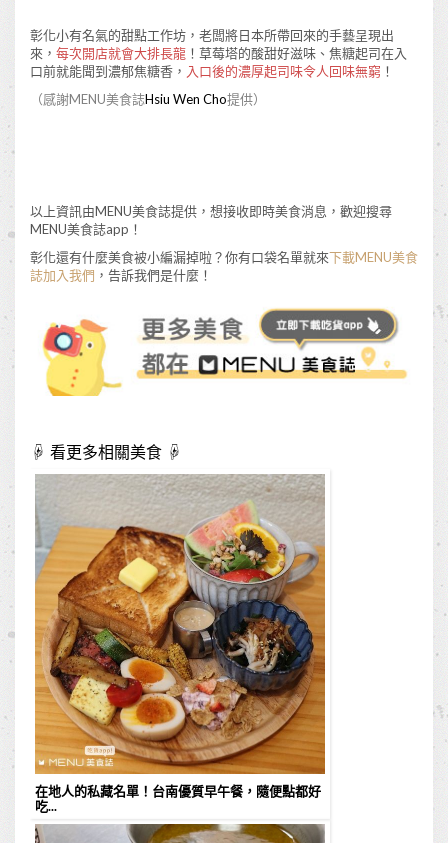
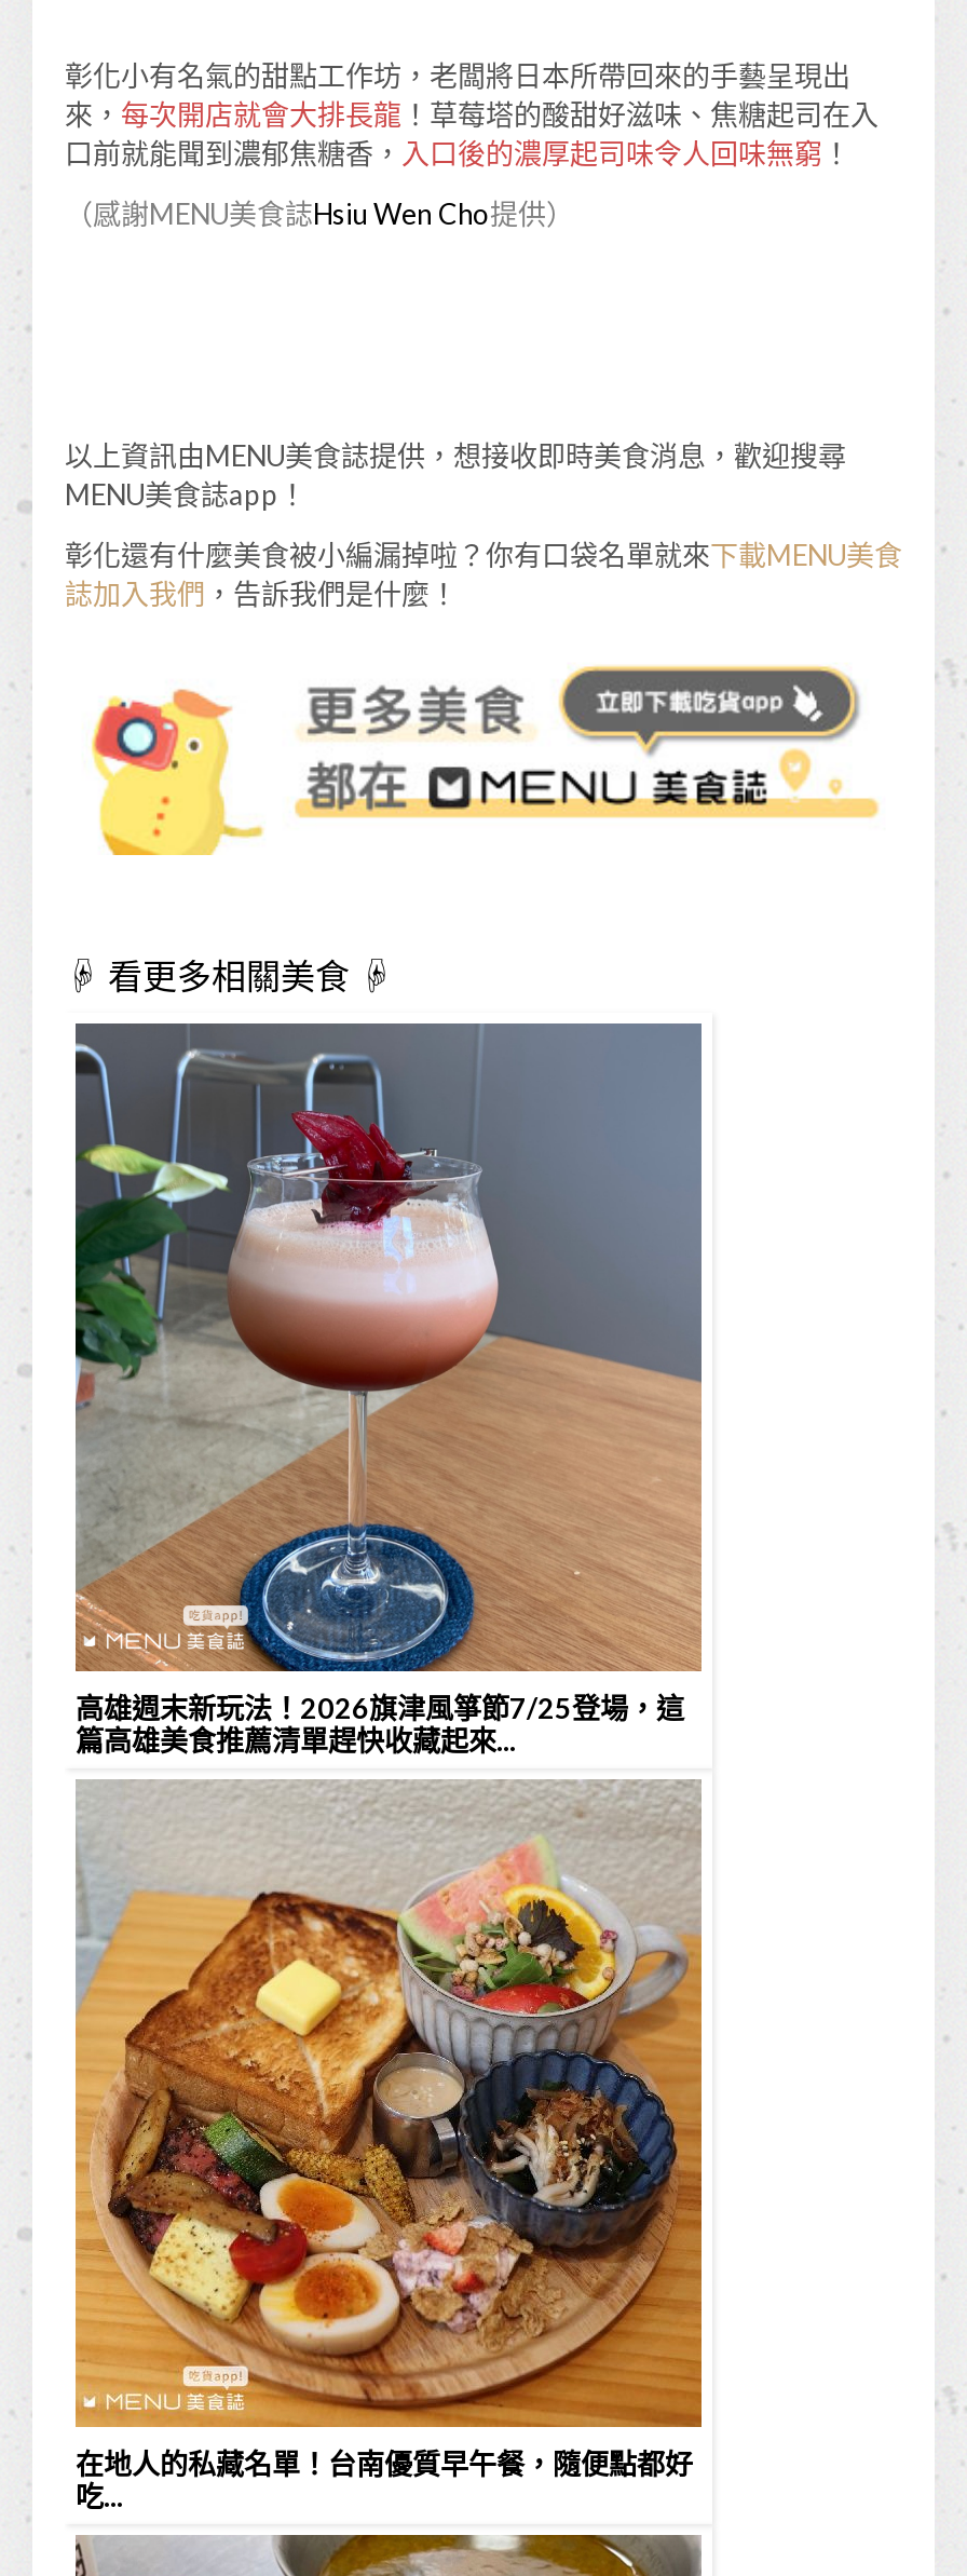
+ [image]
+ 高雄週末新玩法！2026旗津風箏節7/25登場，這
+ 篇高雄美食推薦清單趕快收藏起來...
